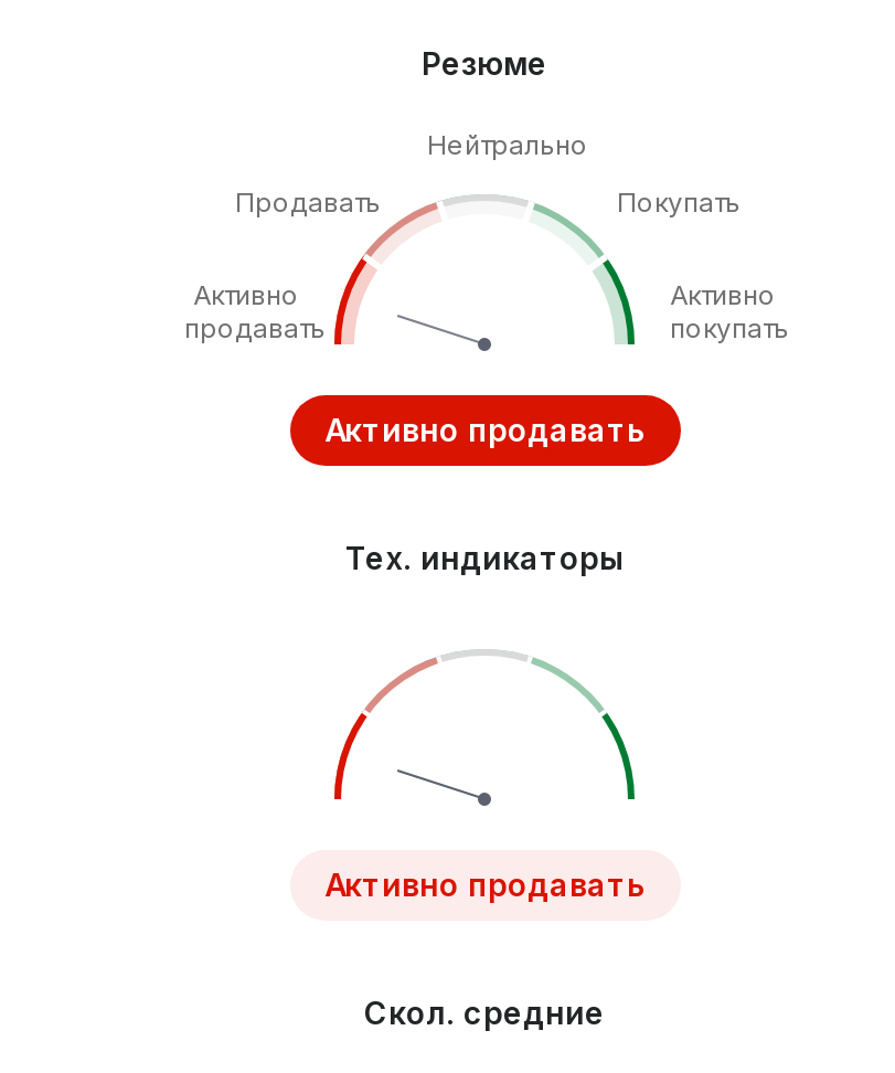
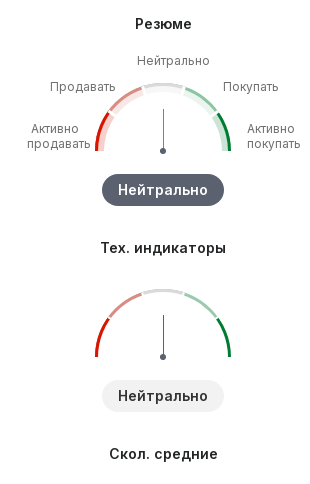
- Активно продавать
+ Нейтрально

- Активно продавать
+ Нейтрально
